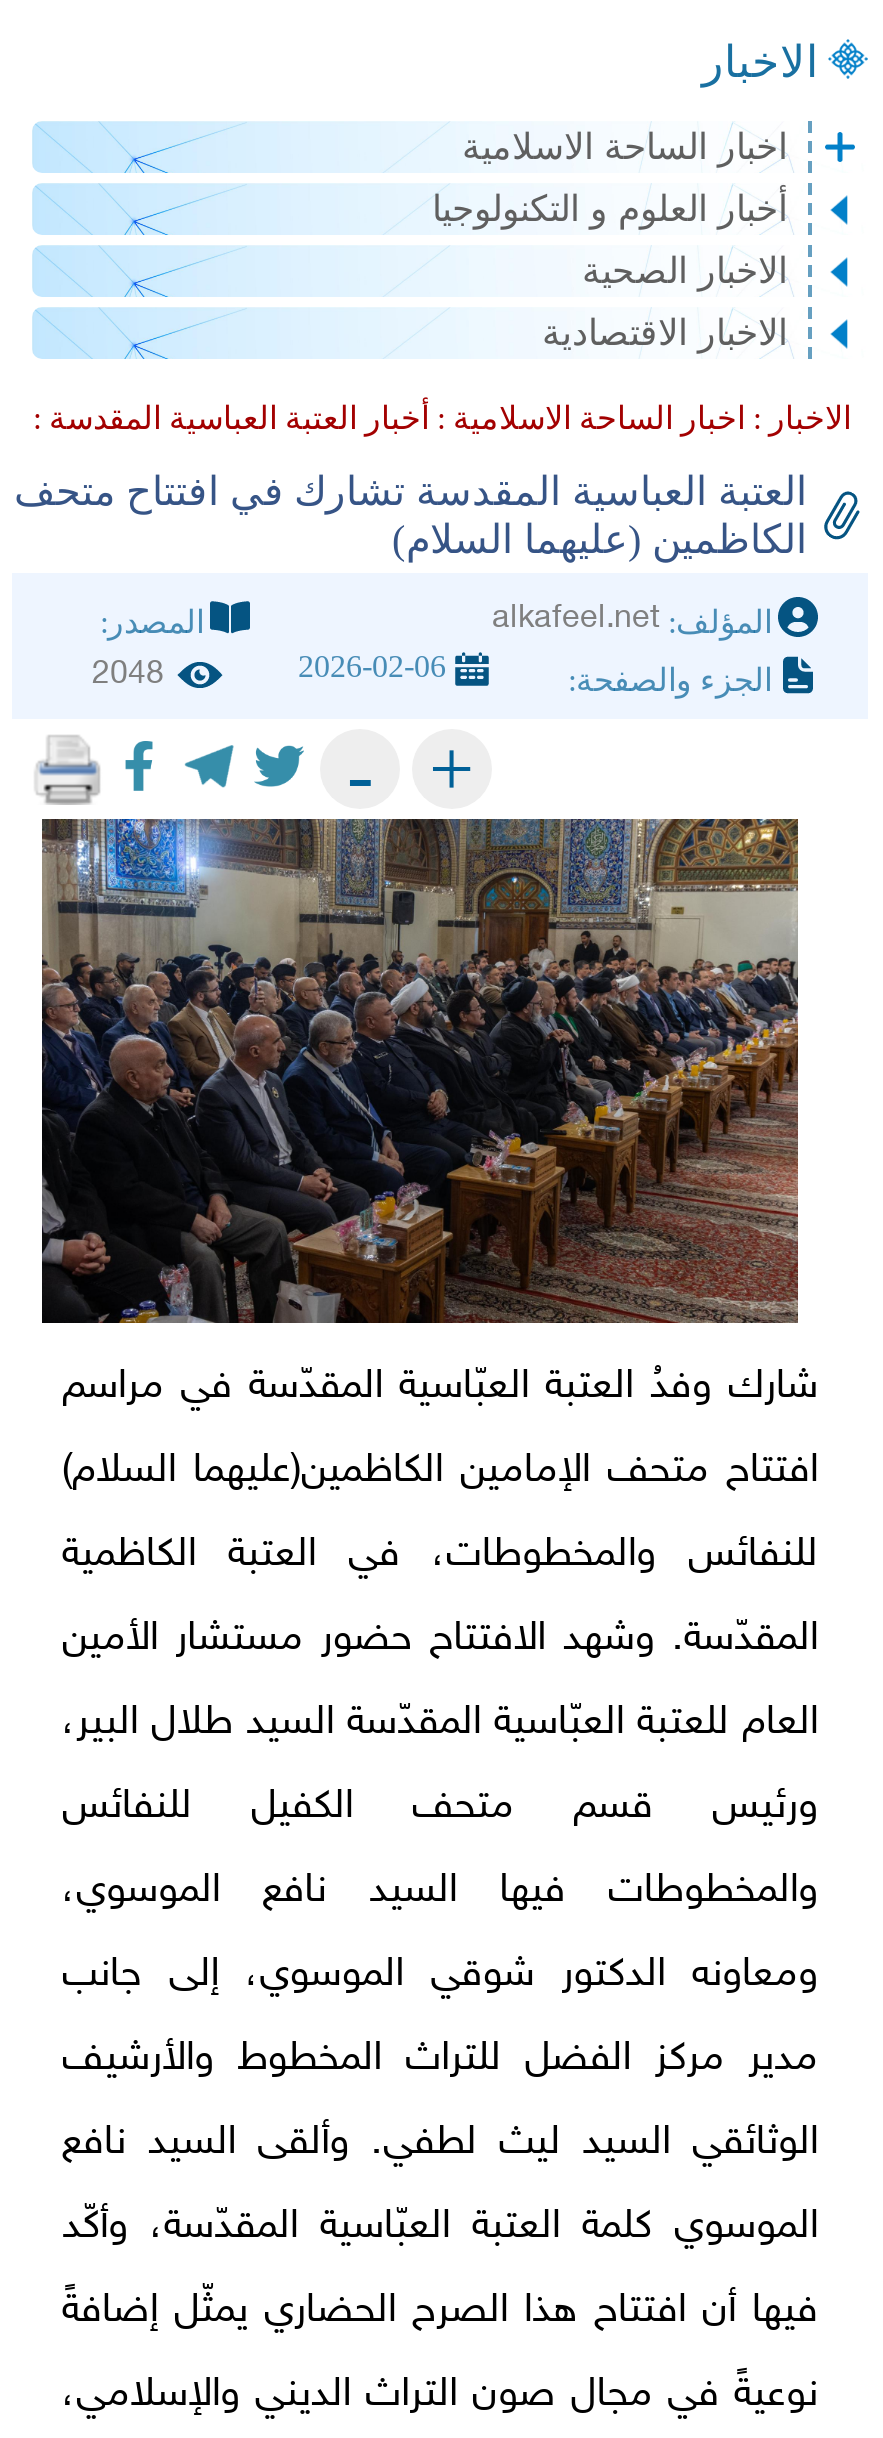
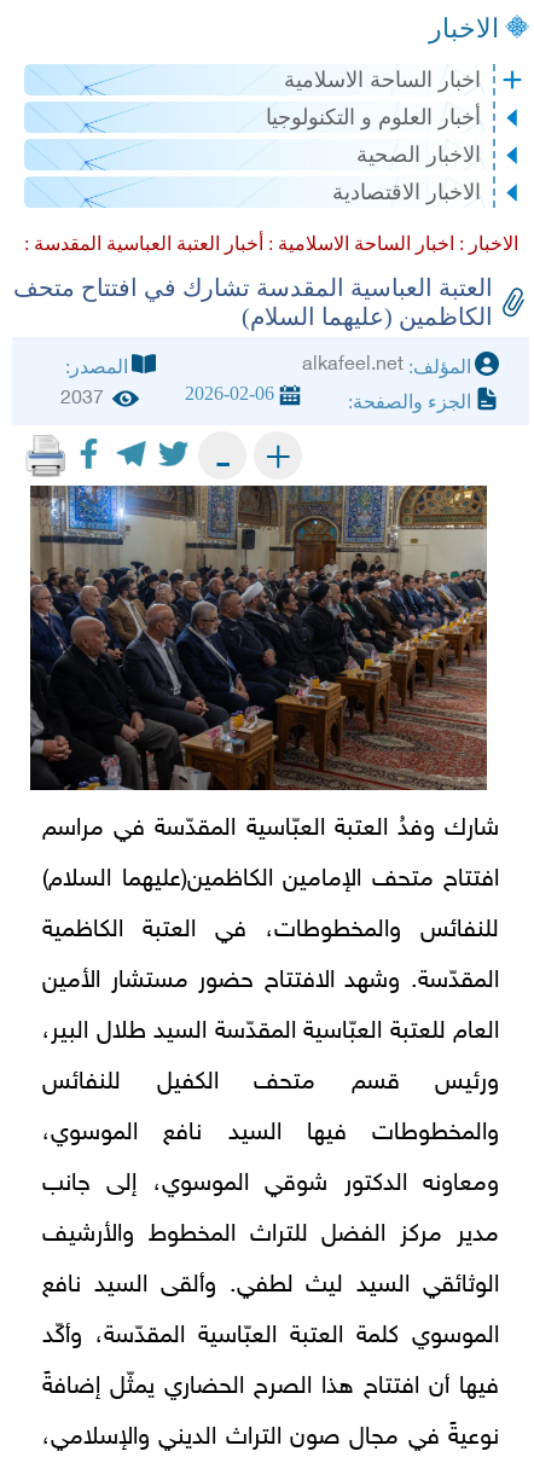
- 2048
+ 2037
